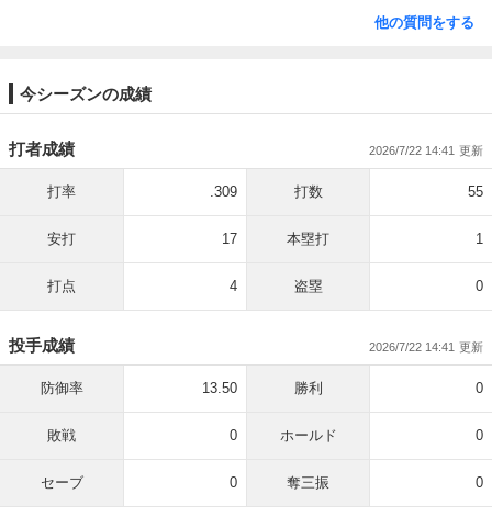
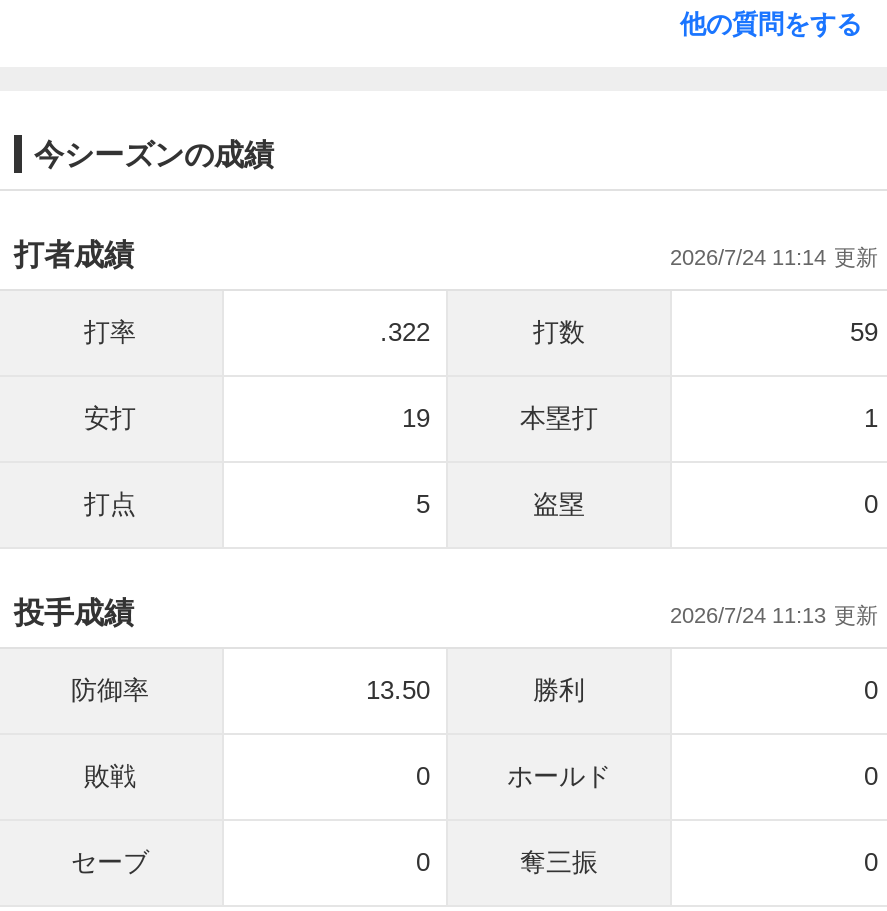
- 2026/7/22 14:41
+ 2026/7/24 11:14

- .309
+ .322

- 55
+ 59

- 17
+ 19

- 4
+ 5

- 2026/7/22 14:41
+ 2026/7/24 11:13
